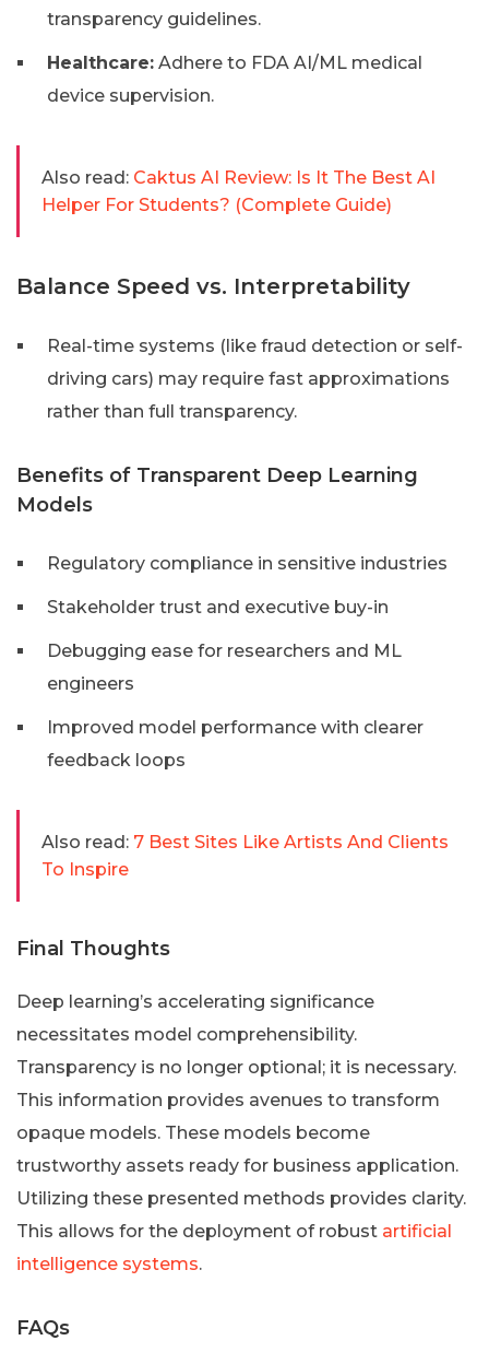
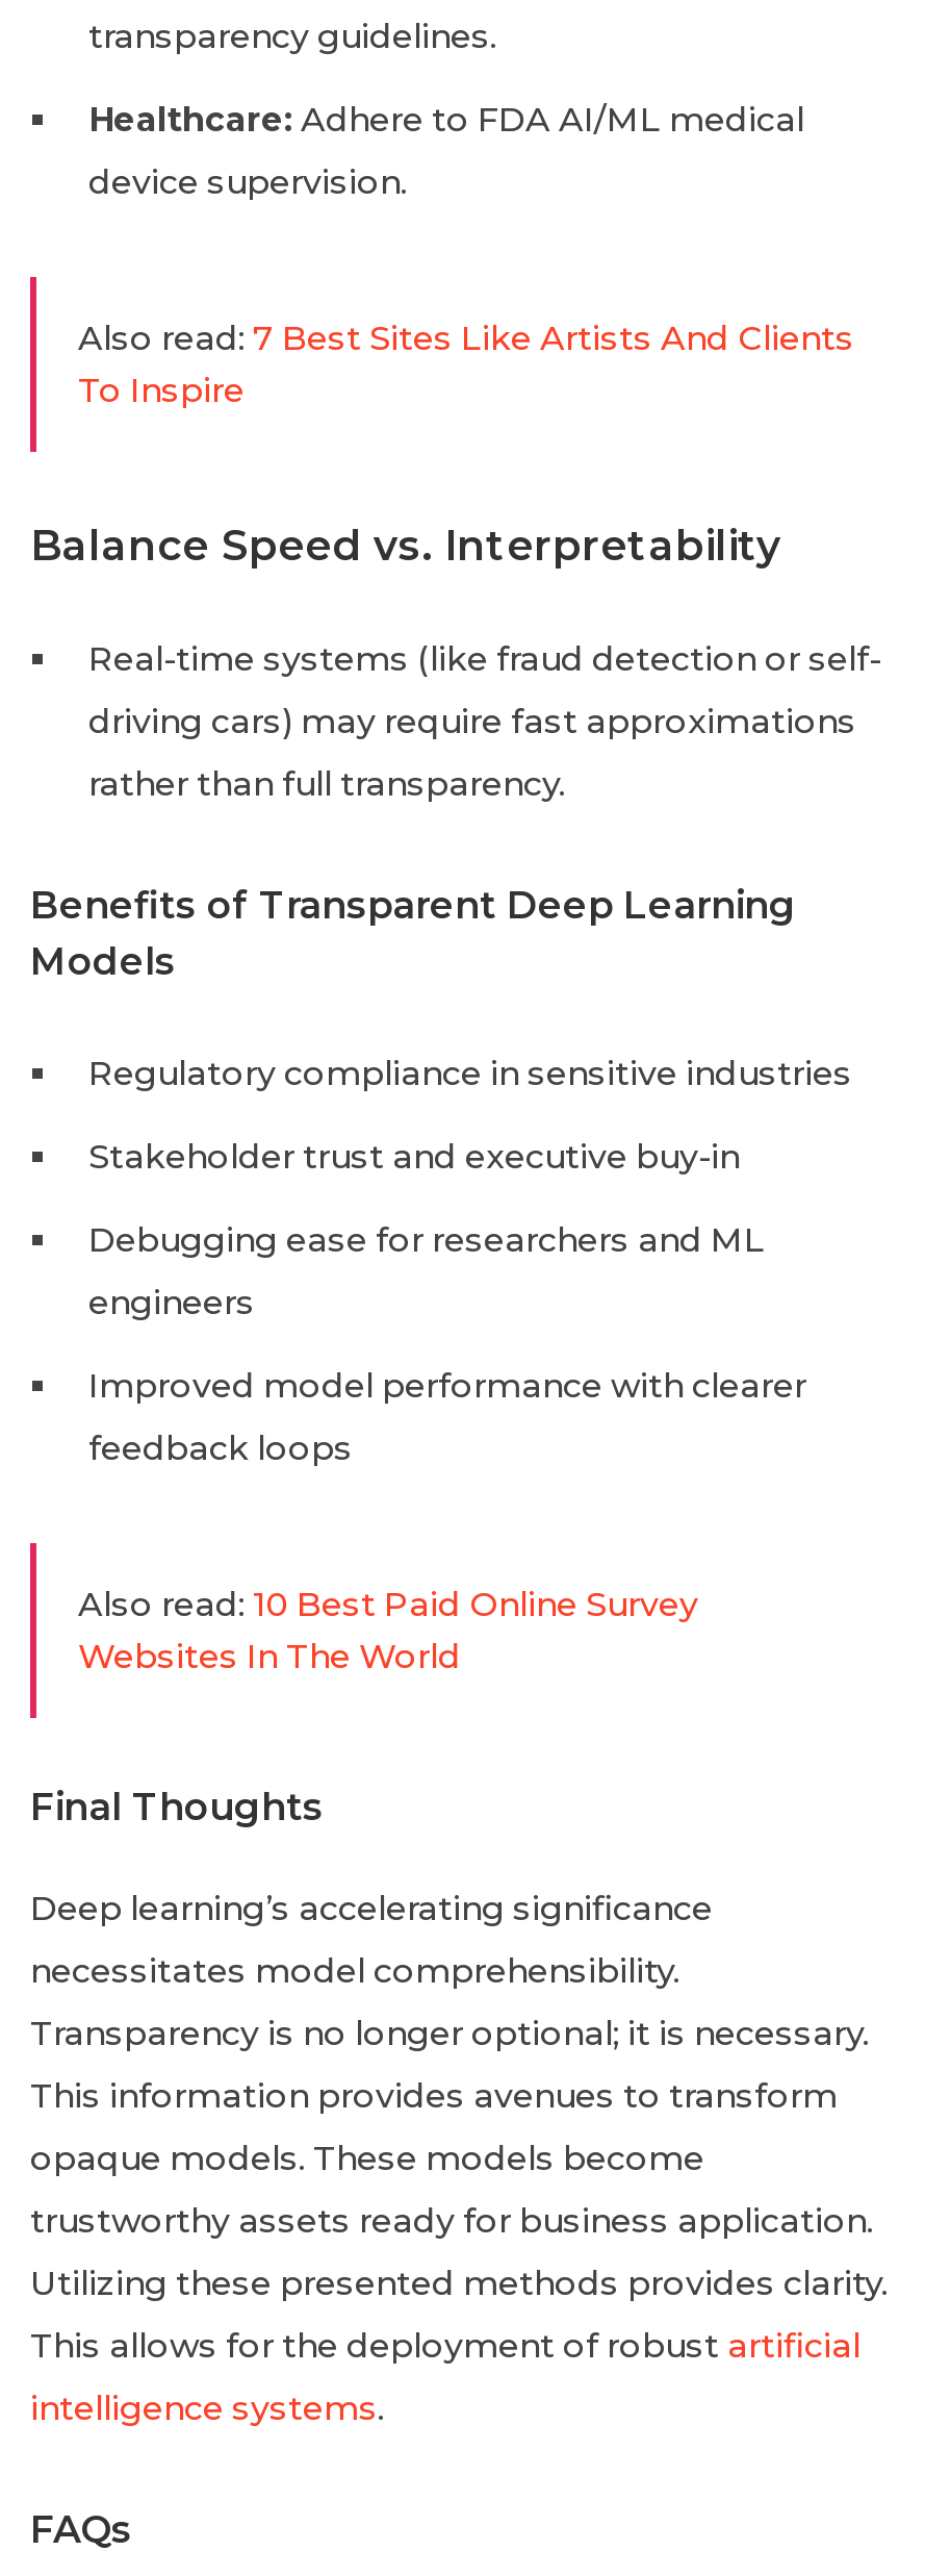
- Also read: Caktus AI Review: Is It The Best AI
- Helper For Students? (Complete Guide)

+ Also read: 10 Best Paid Online Survey
+ Websites In The World

moved up: Also read: 7 Best Sites Like Artists And Clients | To Inspire
